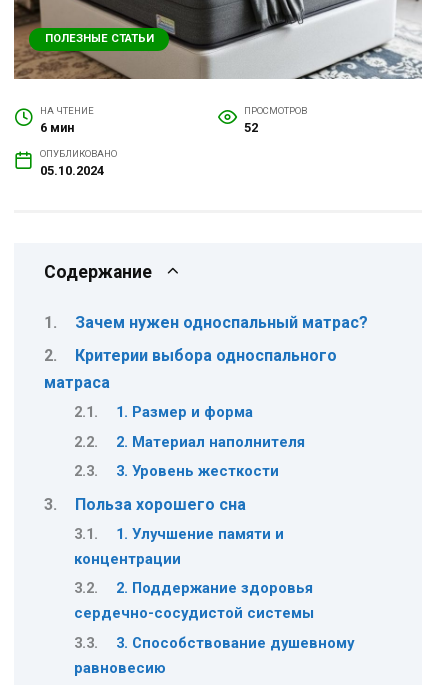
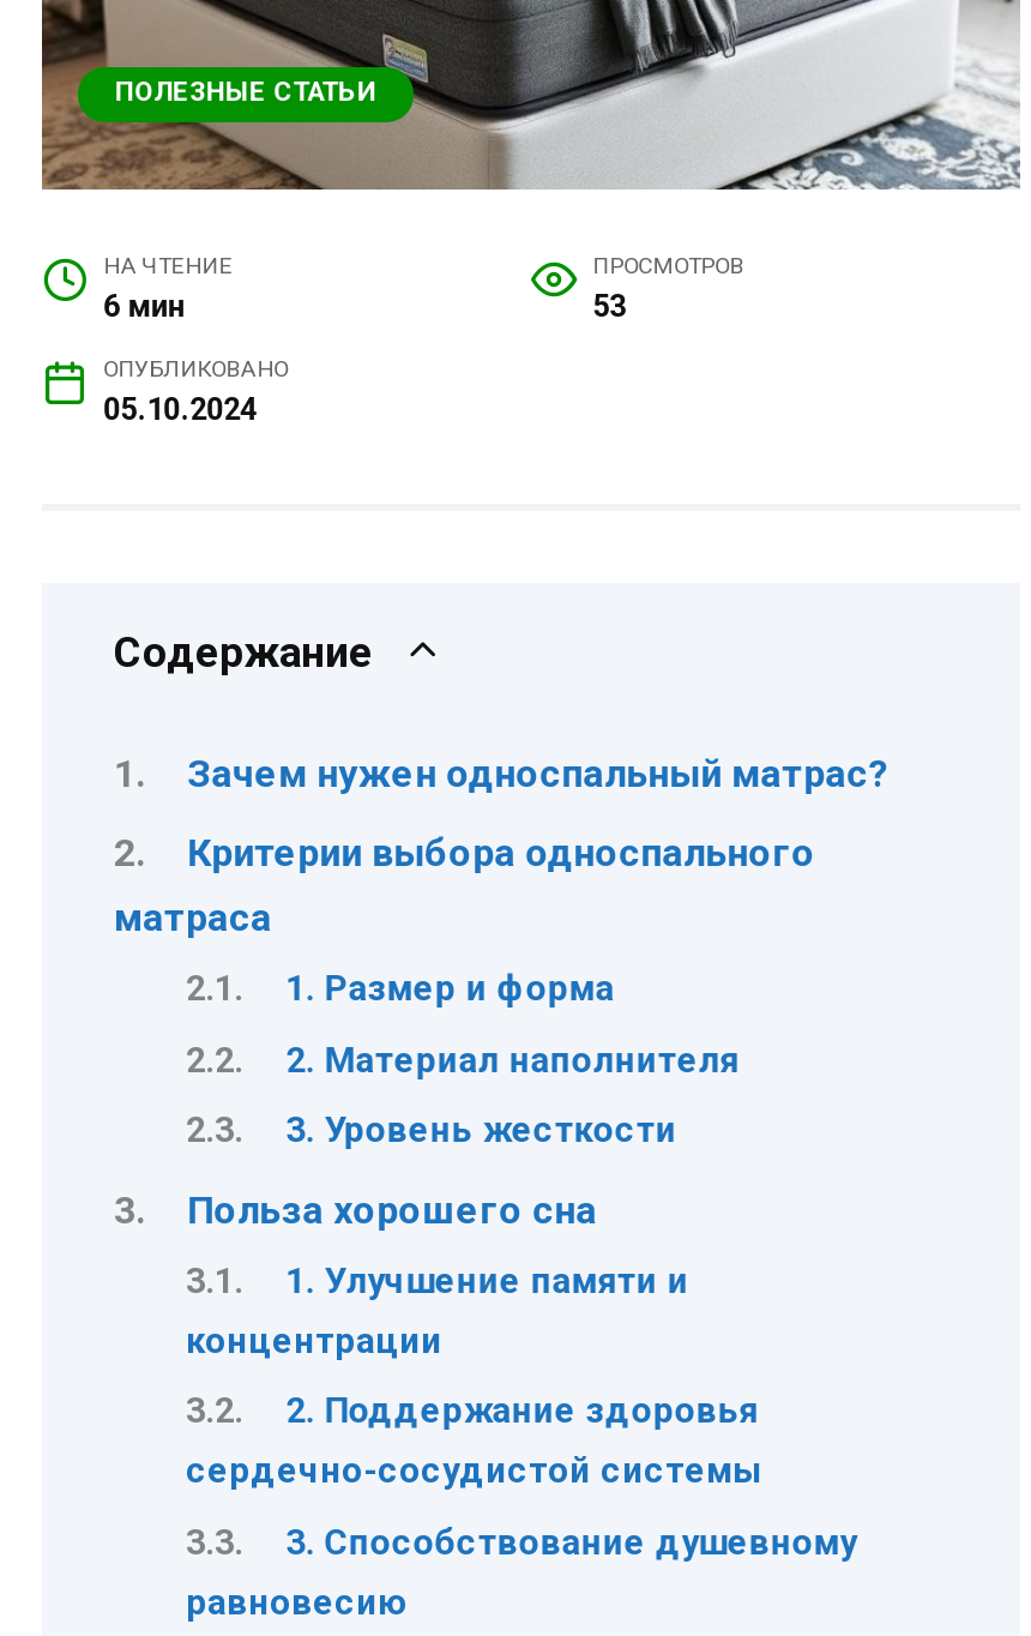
- 52
+ 53
